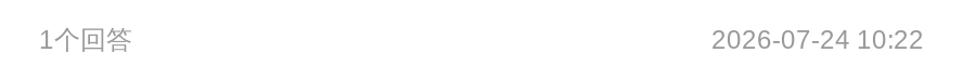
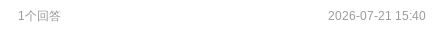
- 2026-07-24 10:22
+ 2026-07-21 15:40
